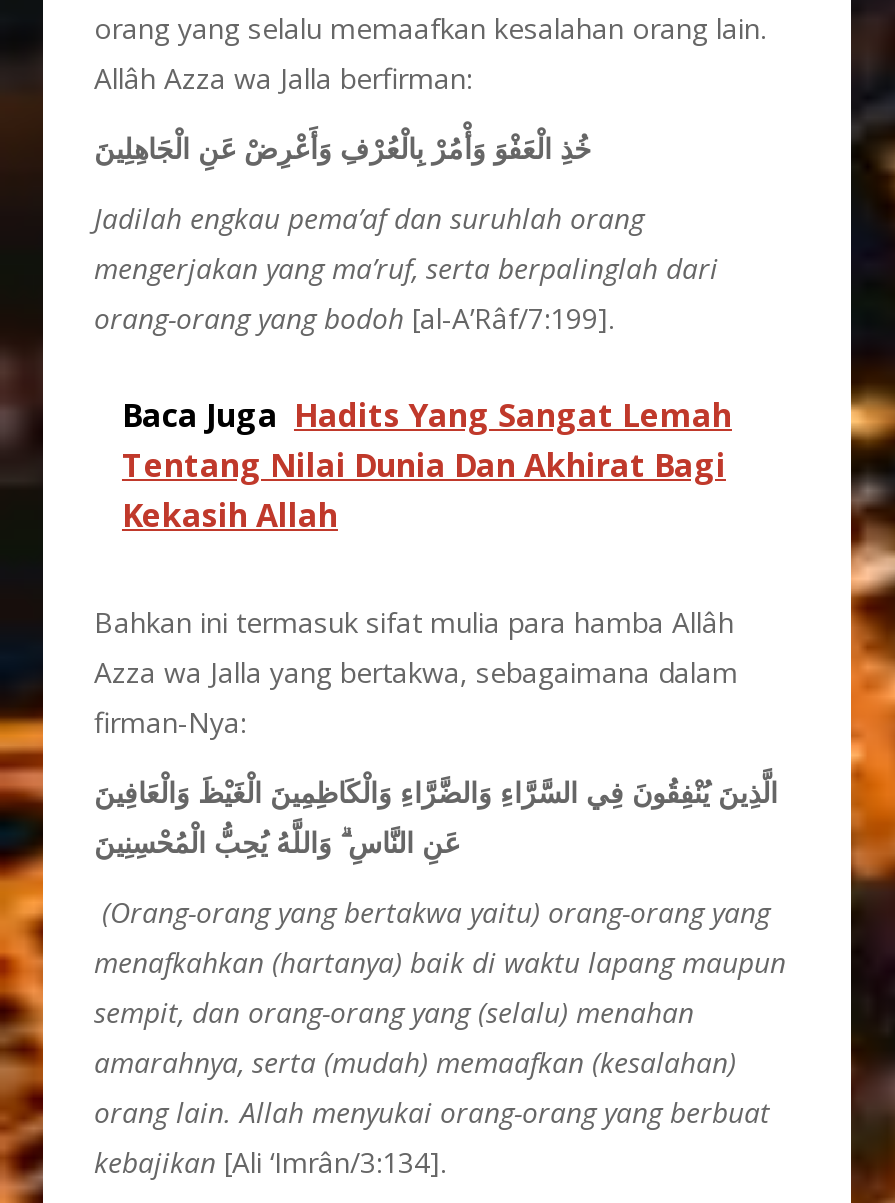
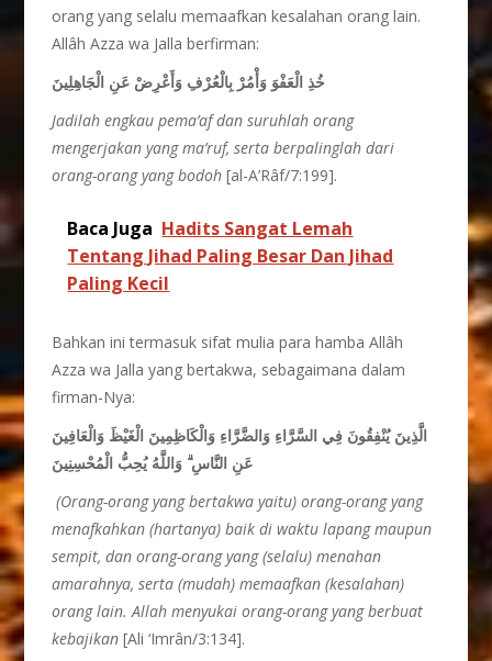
- Baca Juga Hadits Yang Sangat Lemah
- Tentang Nilai Dunia Dan Akhirat Bagi
- Kekasih Allah
+ Baca Juga Hadits Sangat Lemah
+ Tentang Jihad Paling Besar Dan Jihad
+ Paling Kecil
